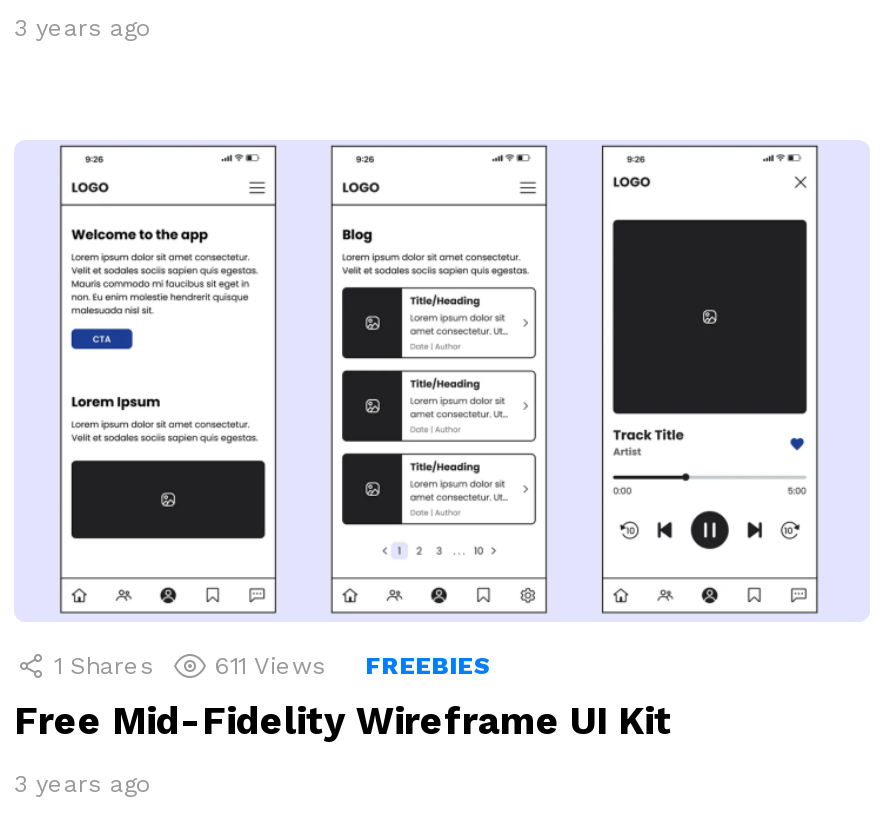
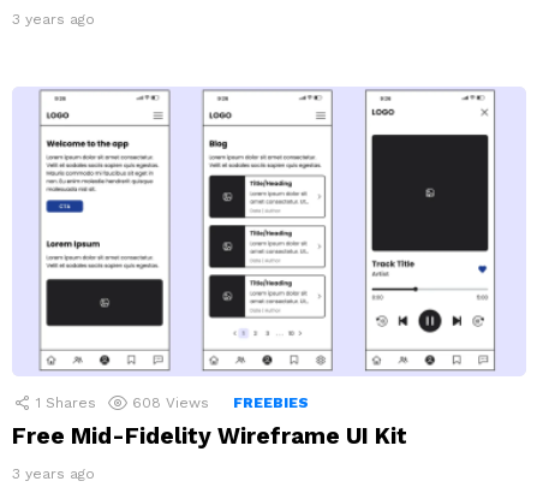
- 611 Views FREEBIES
+ 608 Views FREEBIES
